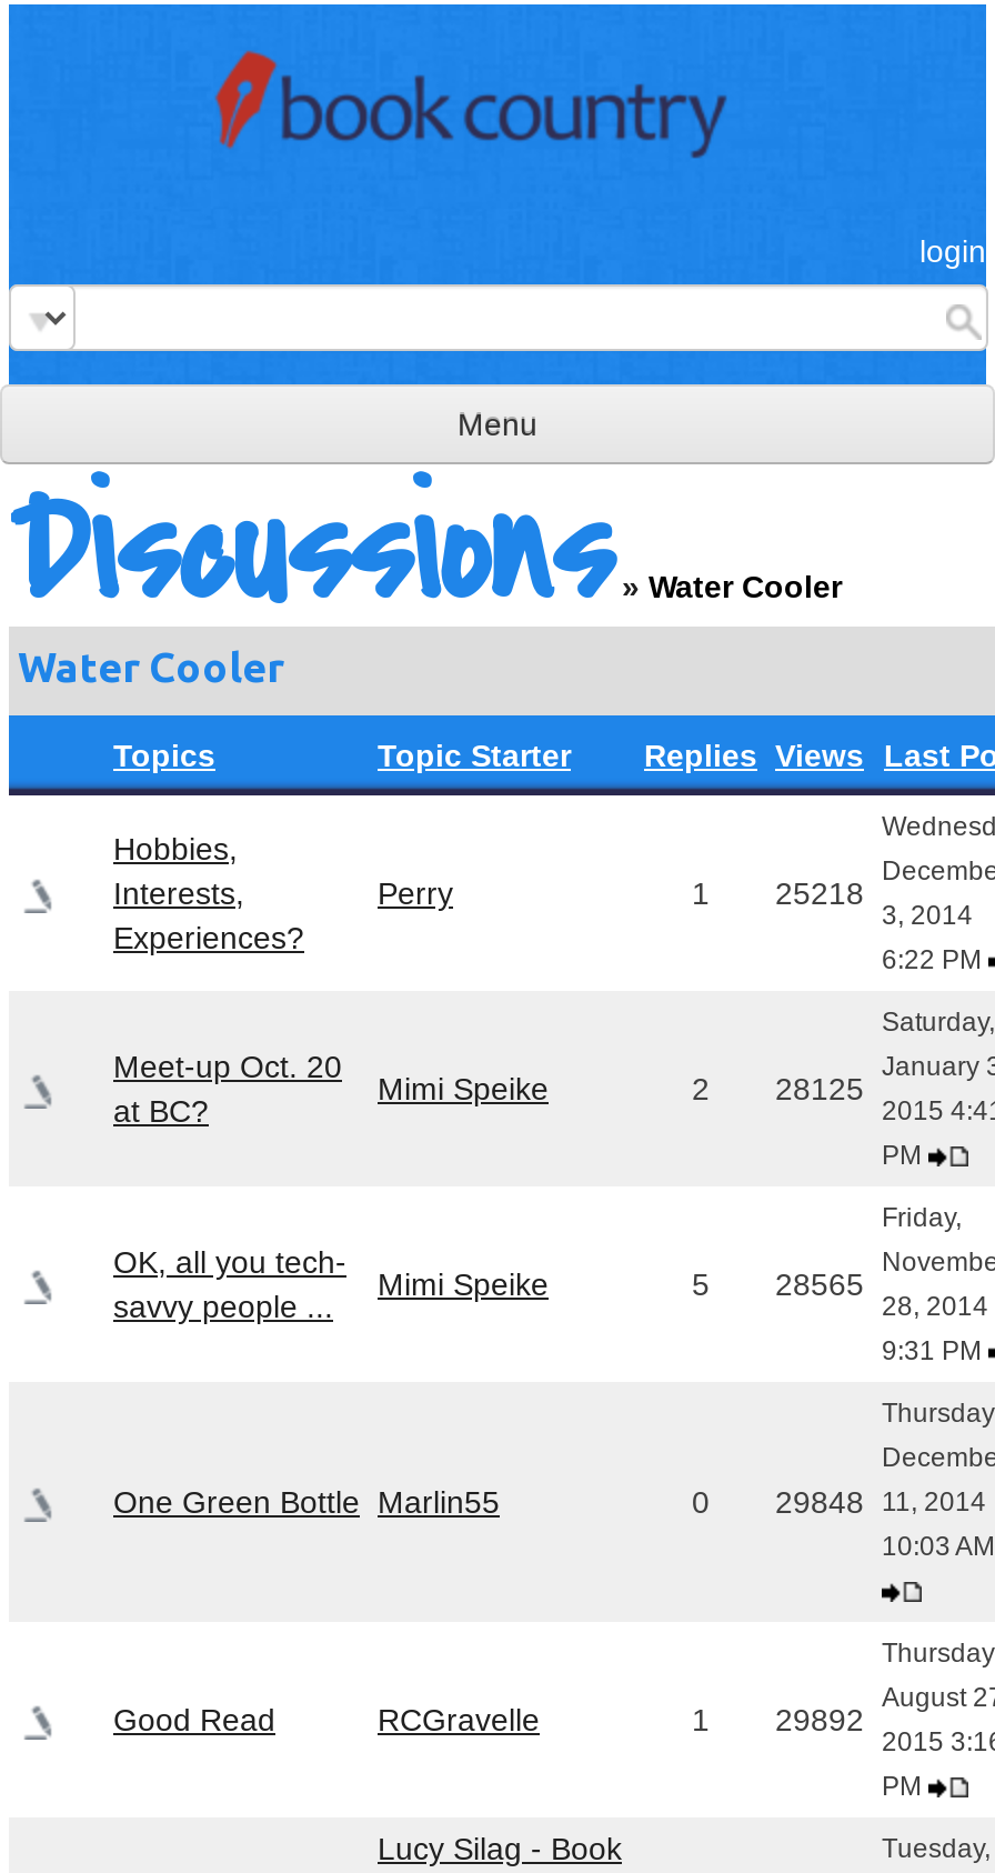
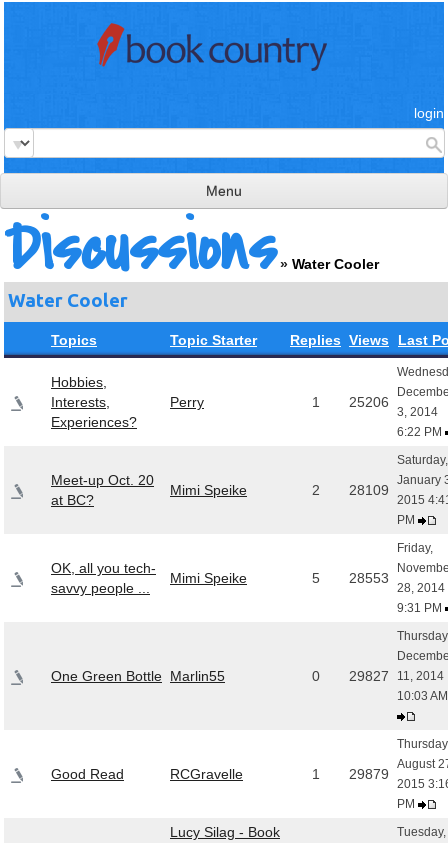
- 1 25218
+ 1 25206

- 2 28125
+ 2 28109

- 5 28565
+ 5 28553

- 0 29848 11, 2014
+ 0 29827 11, 2014

- 1 29892
+ 1 29879
